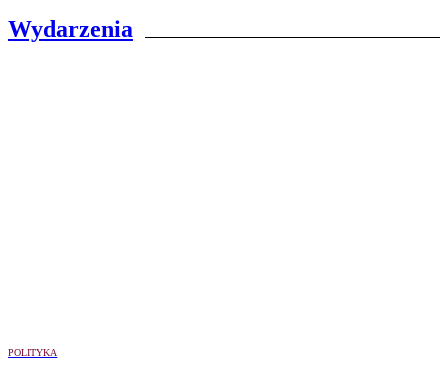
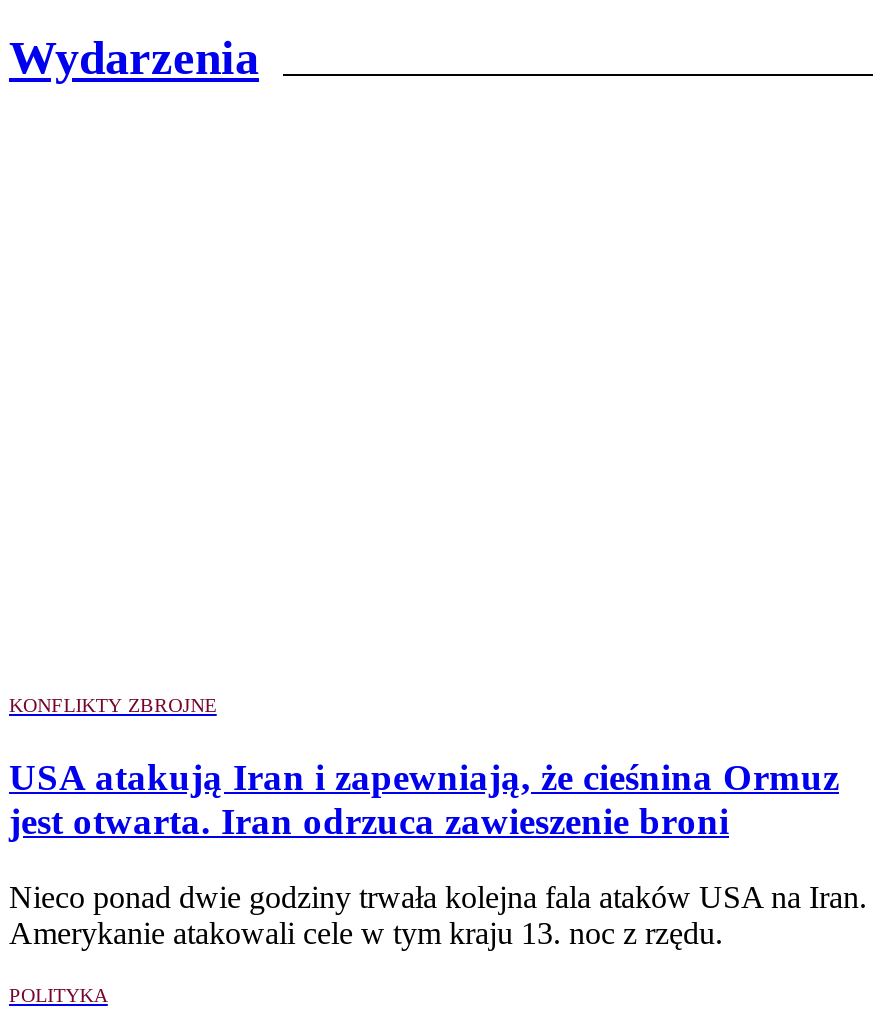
+ KONFLIKTY ZBROJNE
+ USA atakują Iran i zapewniają, że cieśnina Ormuz
+ jest otwarta. Iran odrzuca zawieszenie broni
+ Nieco ponad dwie godziny trwała kolejna fala ataków USA na Iran.
+ Amerykanie atakowali cele w tym kraju 13. noc z rzędu.
